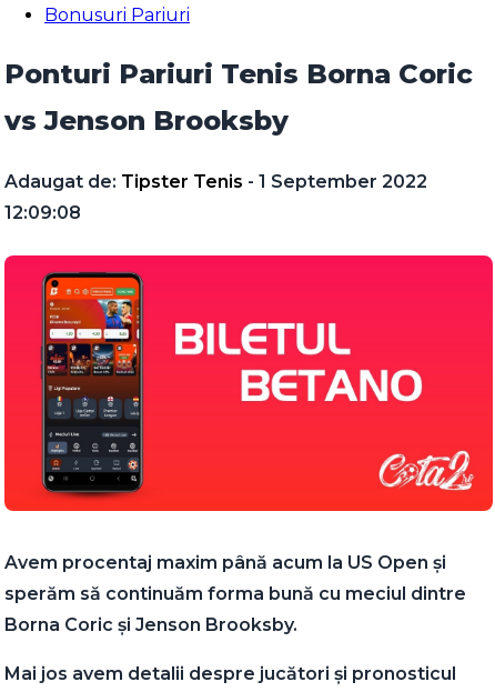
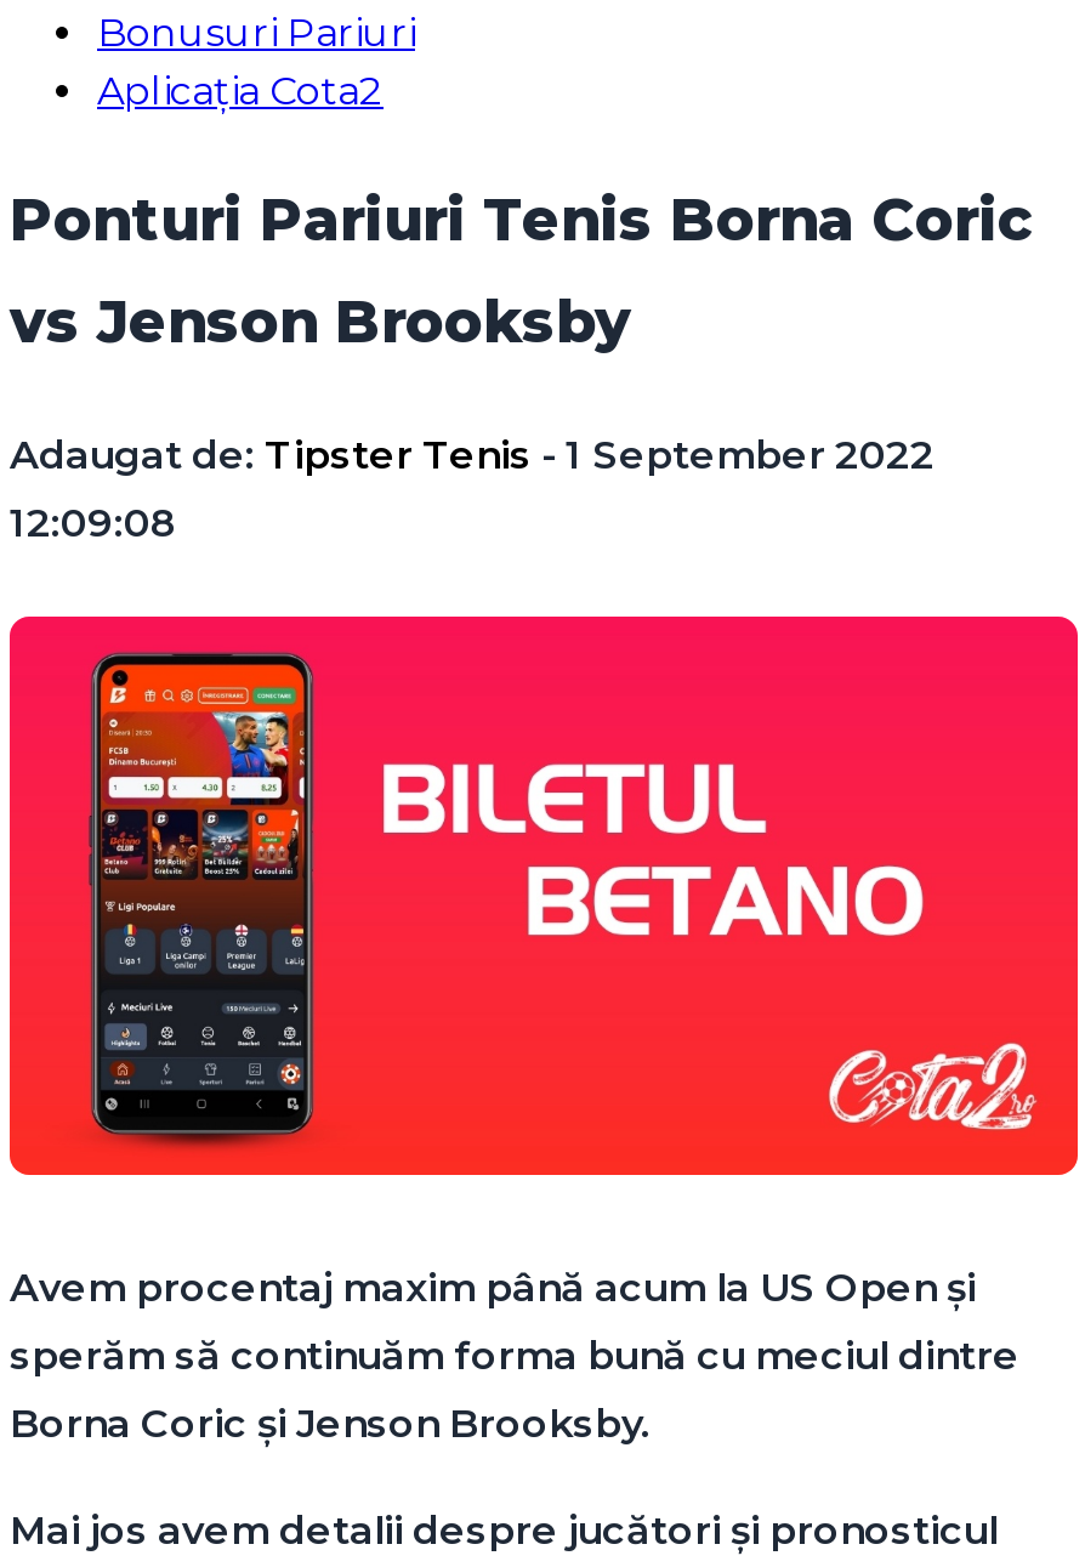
+ Aplicația Cota2
